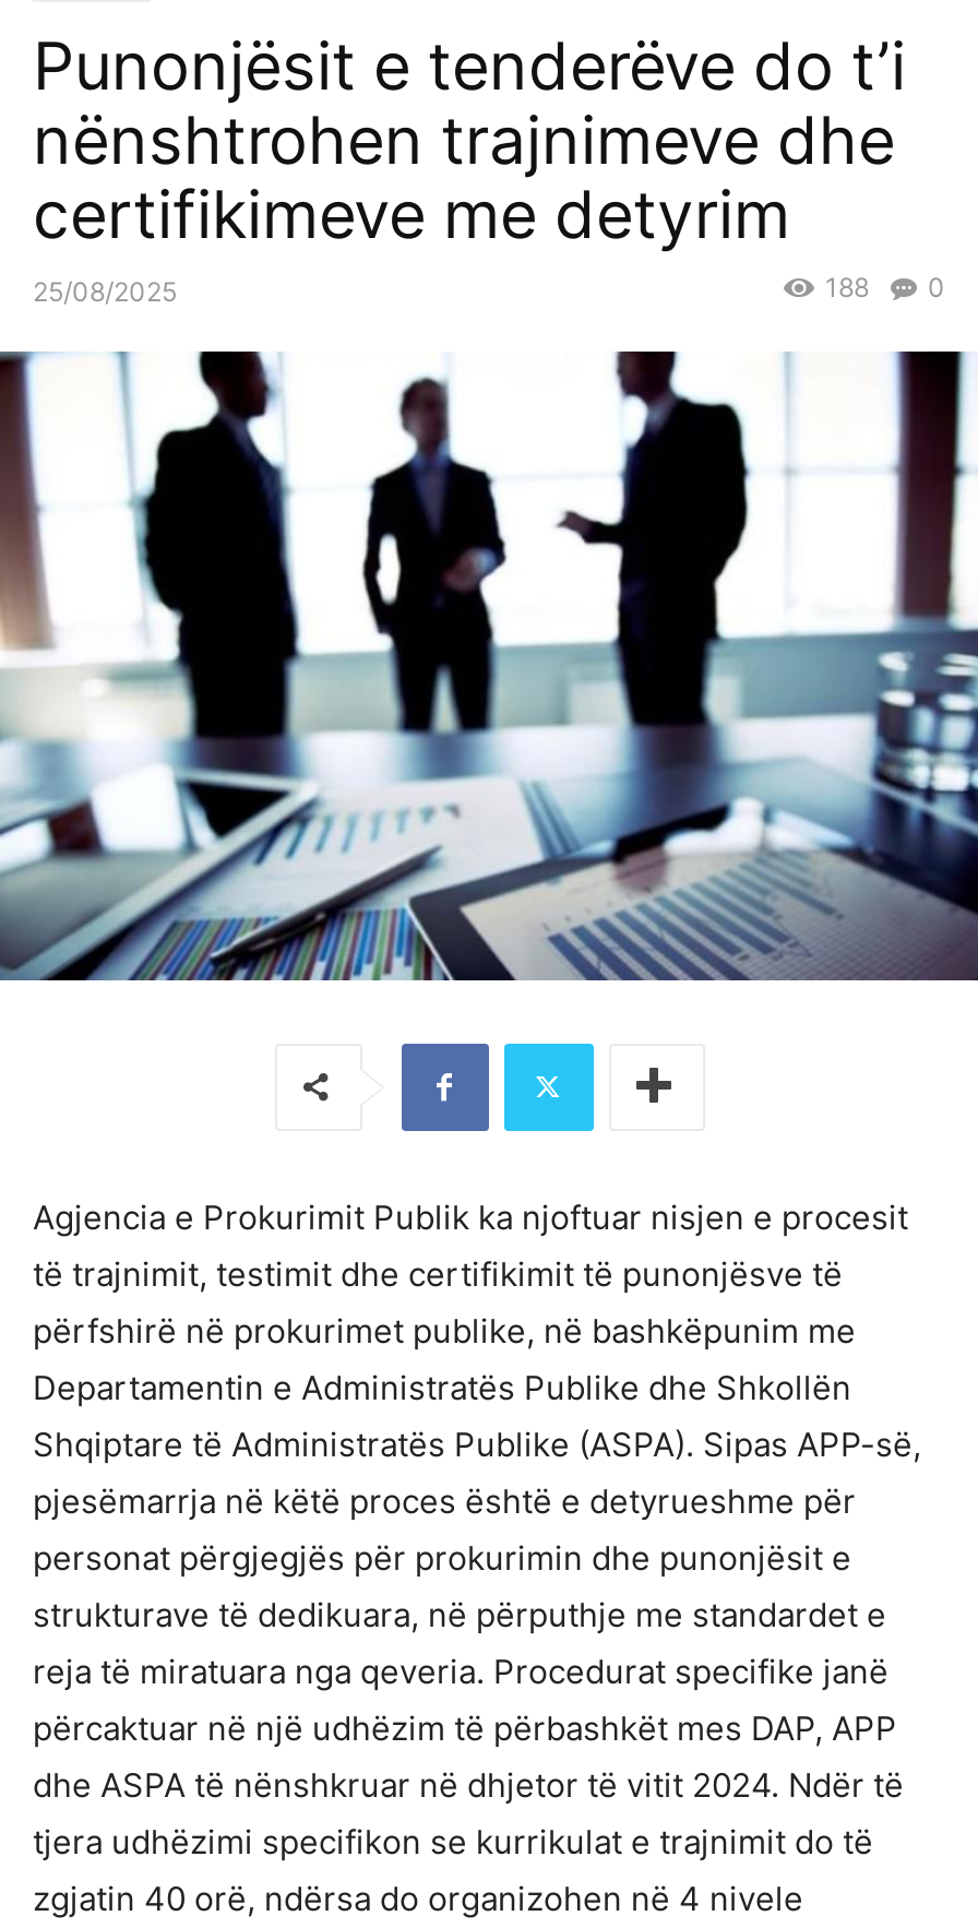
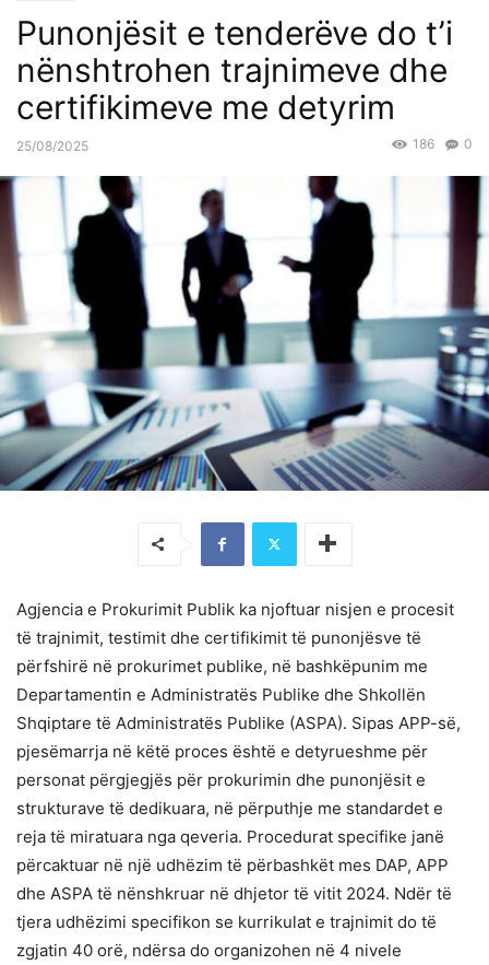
- 188 0
+ 186 0
